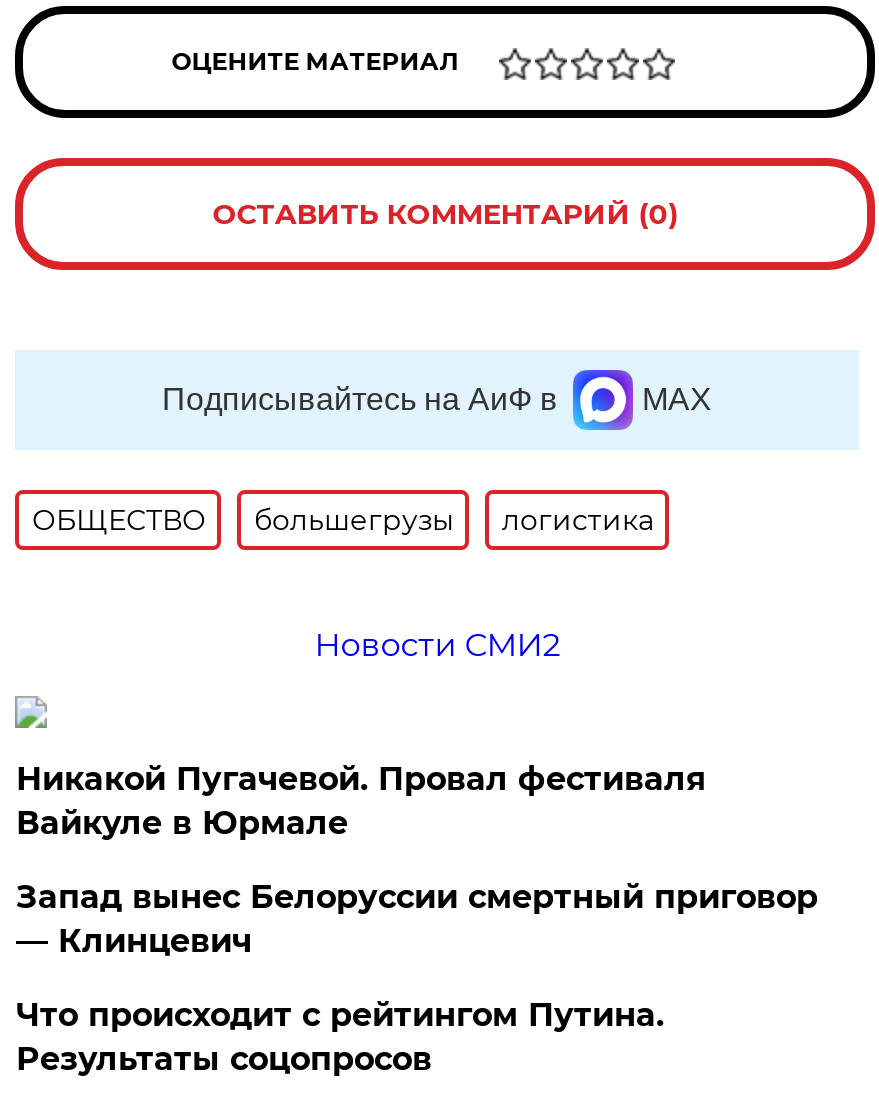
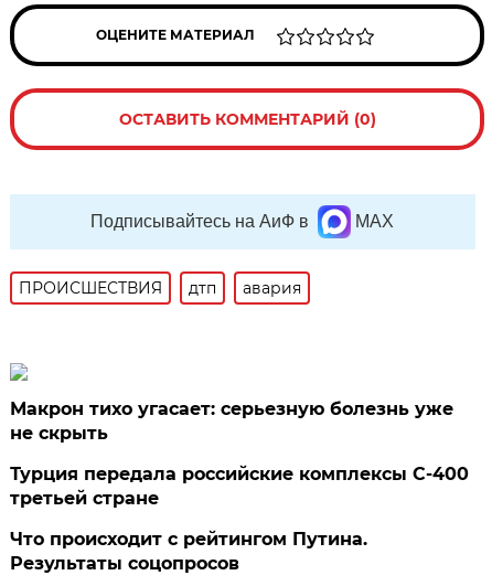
- ОБЩЕСТВО
- большегрузы
- логистика
- Новости СМИ2
+ ПРОИСШЕСТВИЯ
+ дтп
+ авария

- Никакой Пугачевой. Провал фестиваля
- Вайкуле в Юрмале
- Запад вынес Белоруссии смертный приговор
- — Клинцевич
+ Макрон тихо угасает: серьезную болезнь уже
+ не скрыть
+ Турция передала российские комплексы С-400
+ третьей стране
